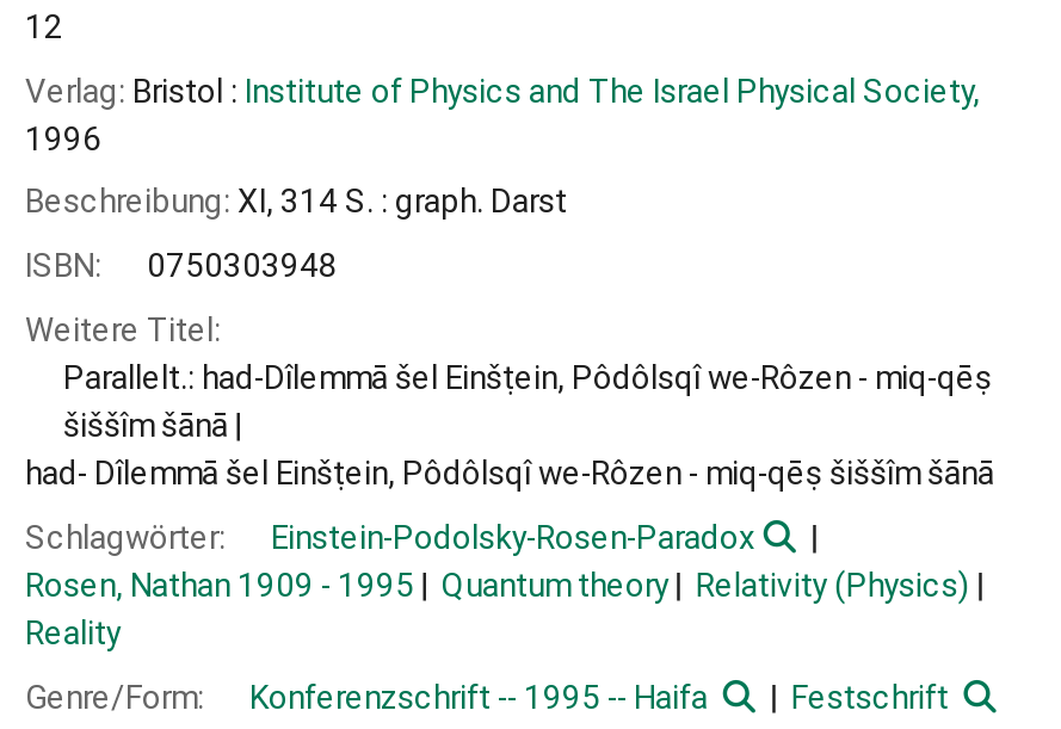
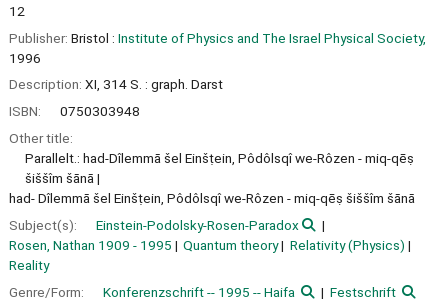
- Verlag: Bristol : Institute of Physics and The Israel Physical Society,
+ Publisher: Bristol : Institute of Physics and The Israel Physical Society,

- Beschreibung: XI, 314 S. : graph. Darst
+ Description: XI, 314 S. : graph. Darst

- Weitere Titel:
+ Other title:

- Schlagwörter:
+ Subject(s):
